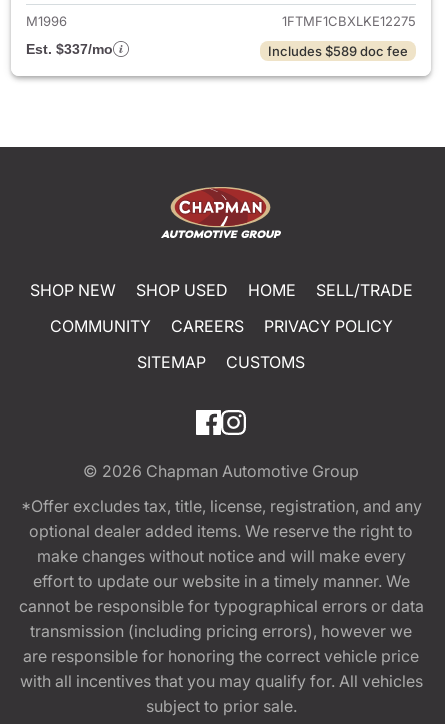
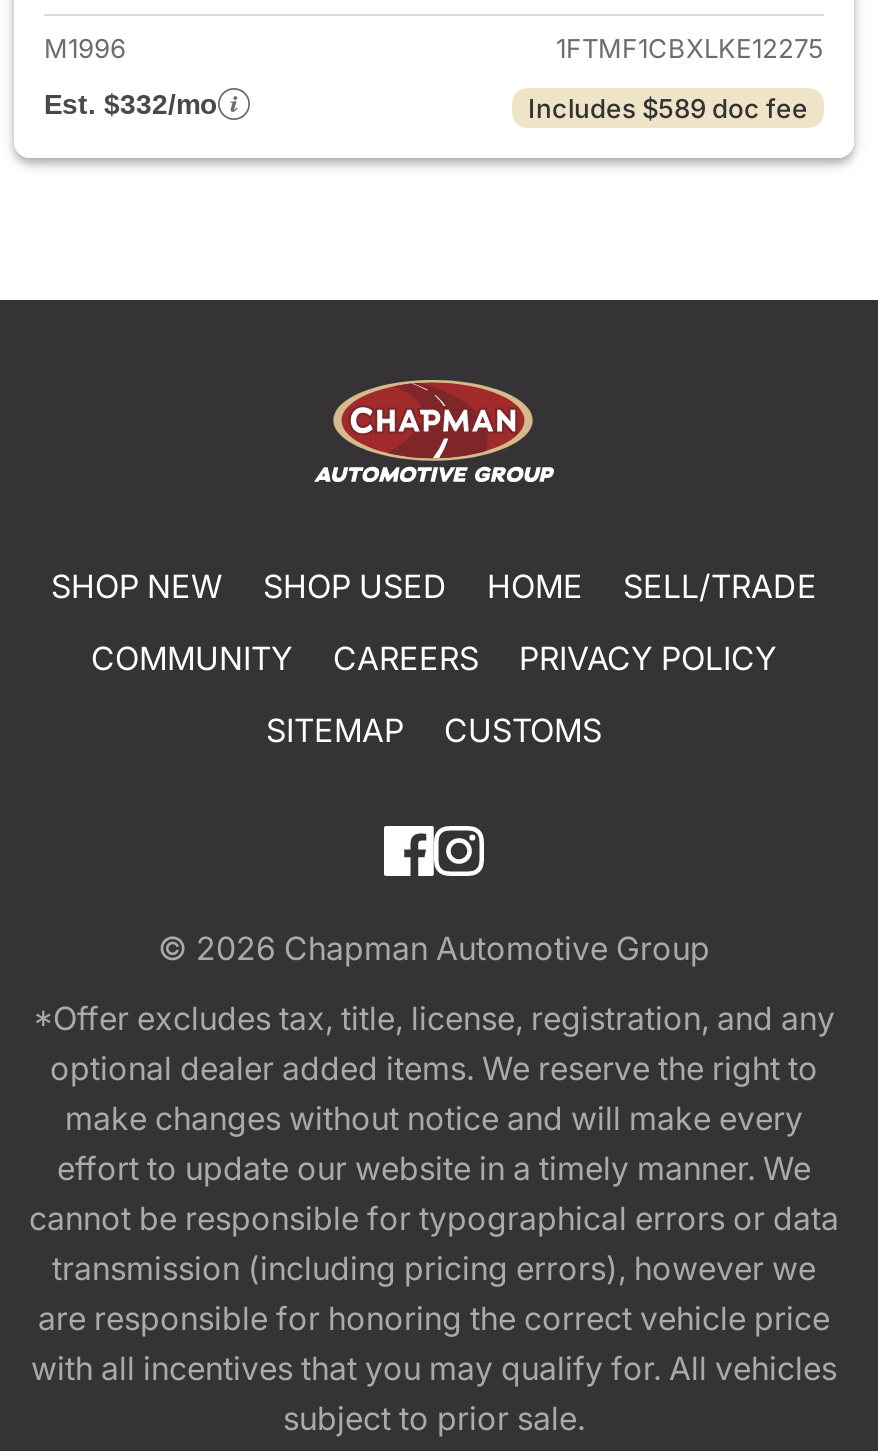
- Est. $337/mo
+ Est. $332/mo
